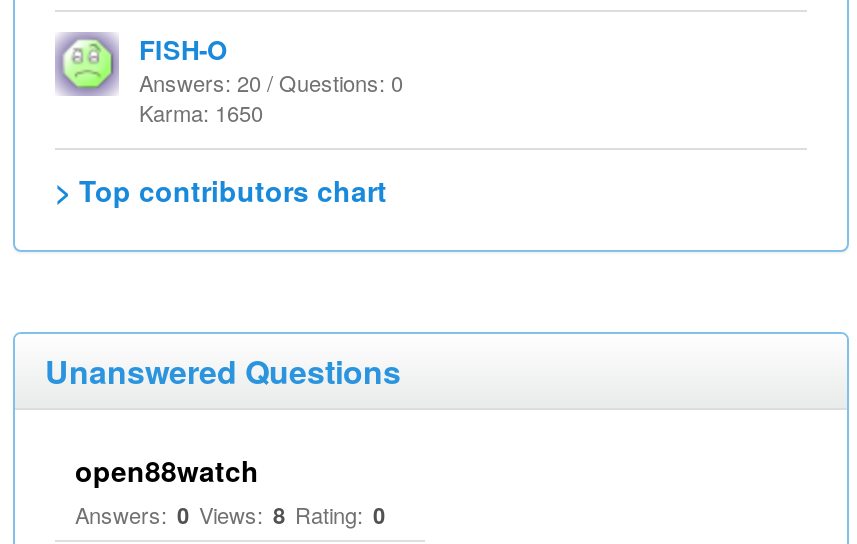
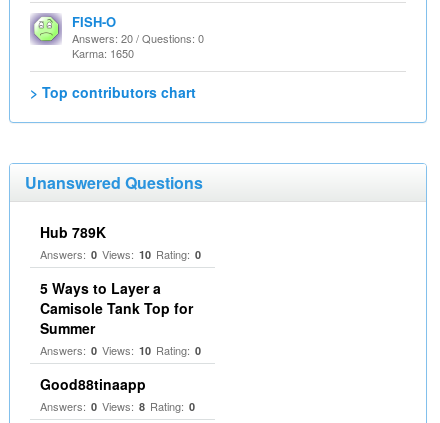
- open88watch
+ Hub 789K
+ Answers: 0 Views: 10 Rating: 0
+ 5 Ways to Layer a
+ Camisole Tank Top for
+ Summer
+ Answers: 0 Views: 10 Rating: 0
+ Good88tinaapp
